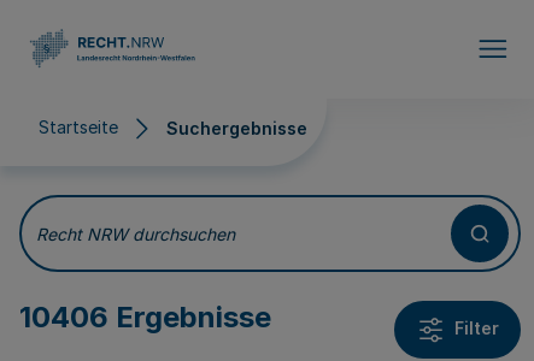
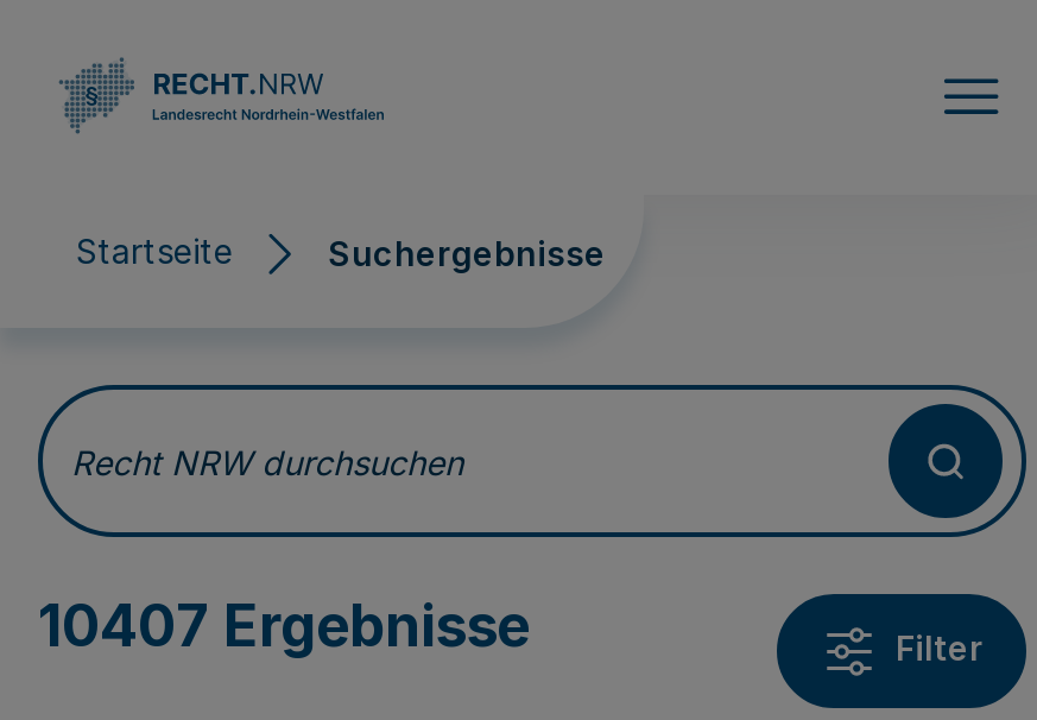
- 10406 Ergebnisse
+ 10407 Ergebnisse
